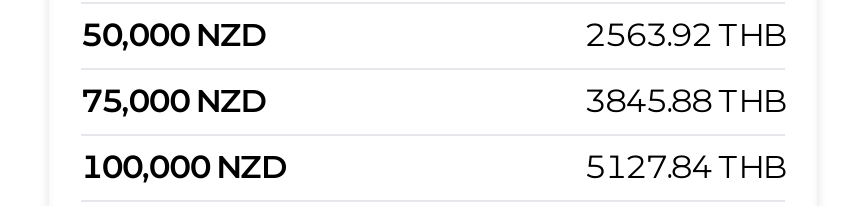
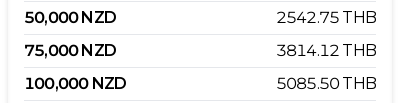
- 2563.92 THB
+ 2542.75 THB

- 3845.88 THB
+ 3814.12 THB

- 5127.84 THB
+ 5085.50 THB
